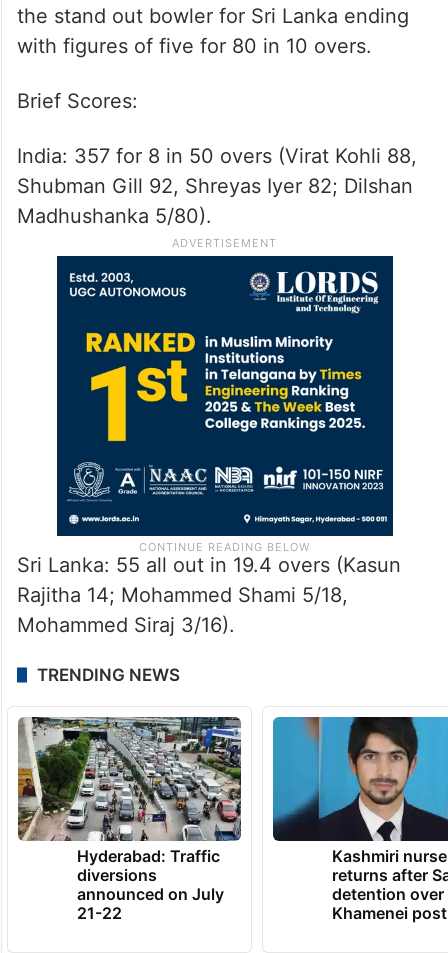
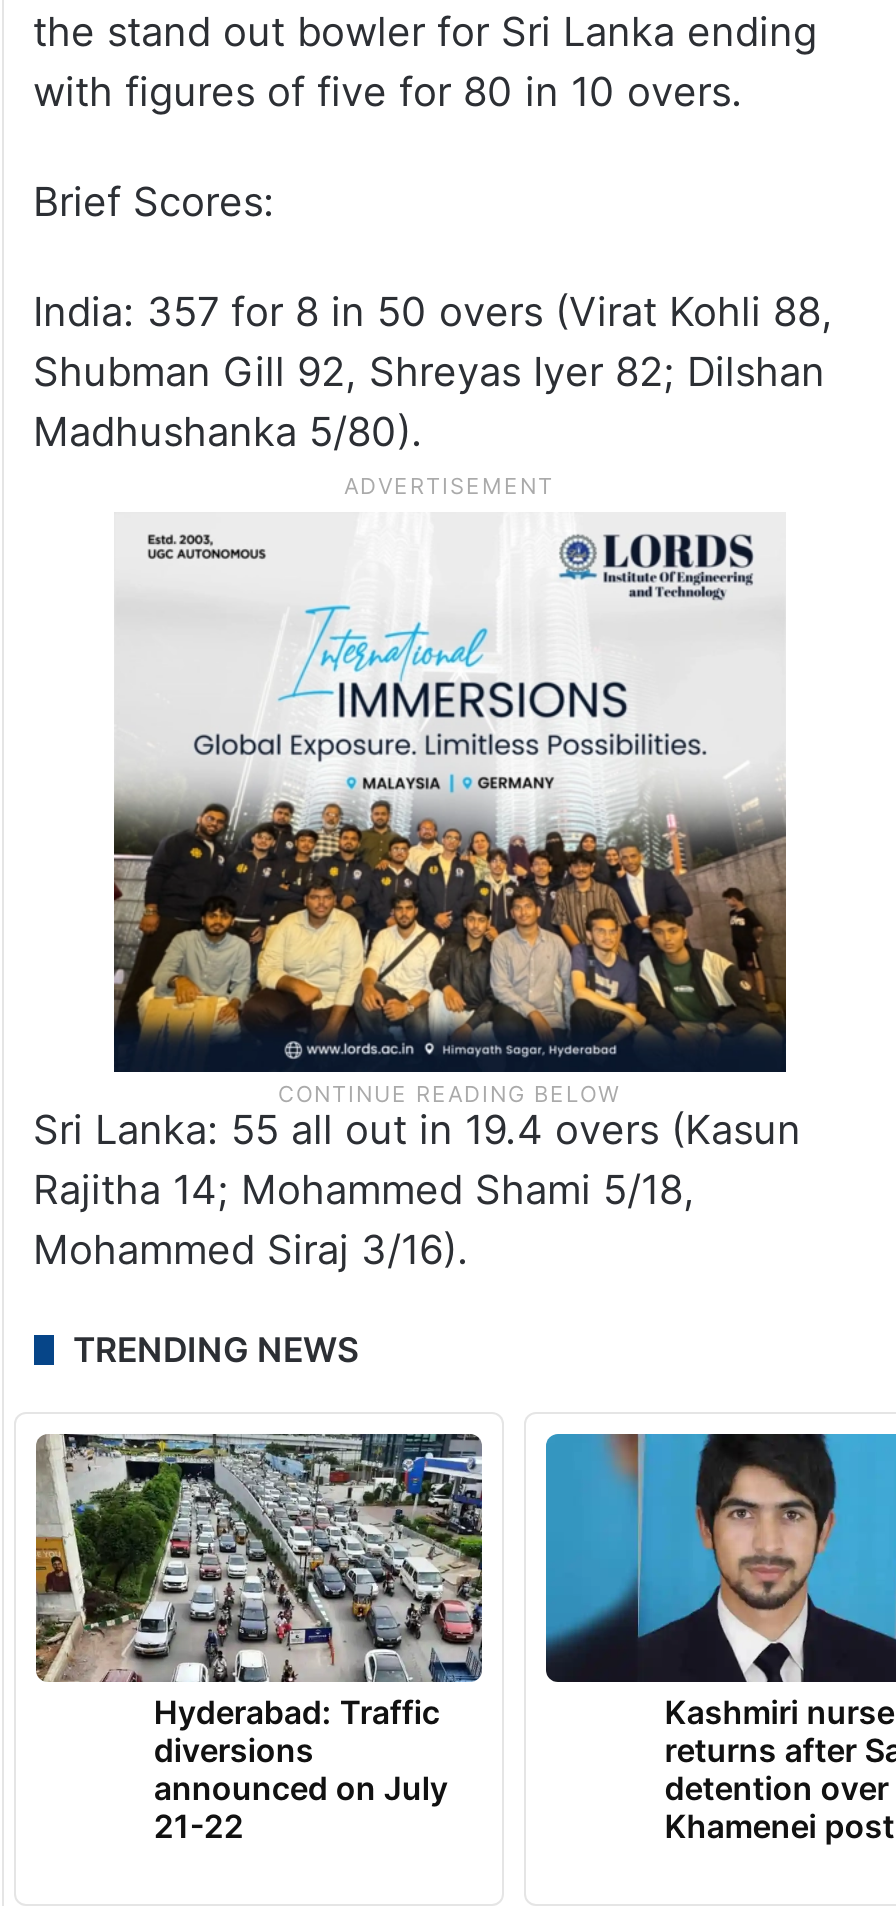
- [image]
+ [image]
